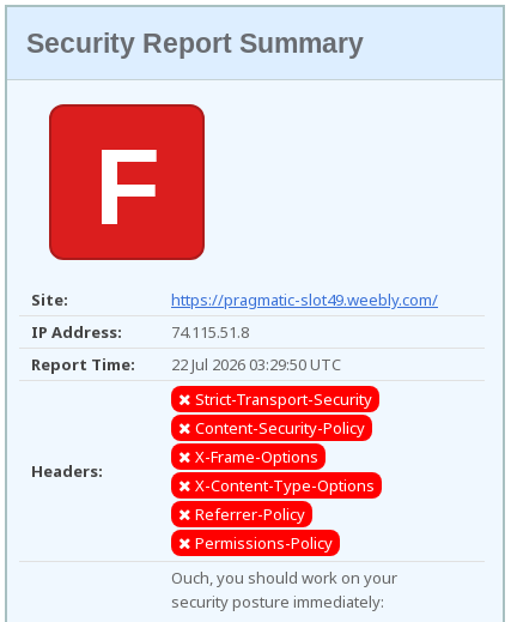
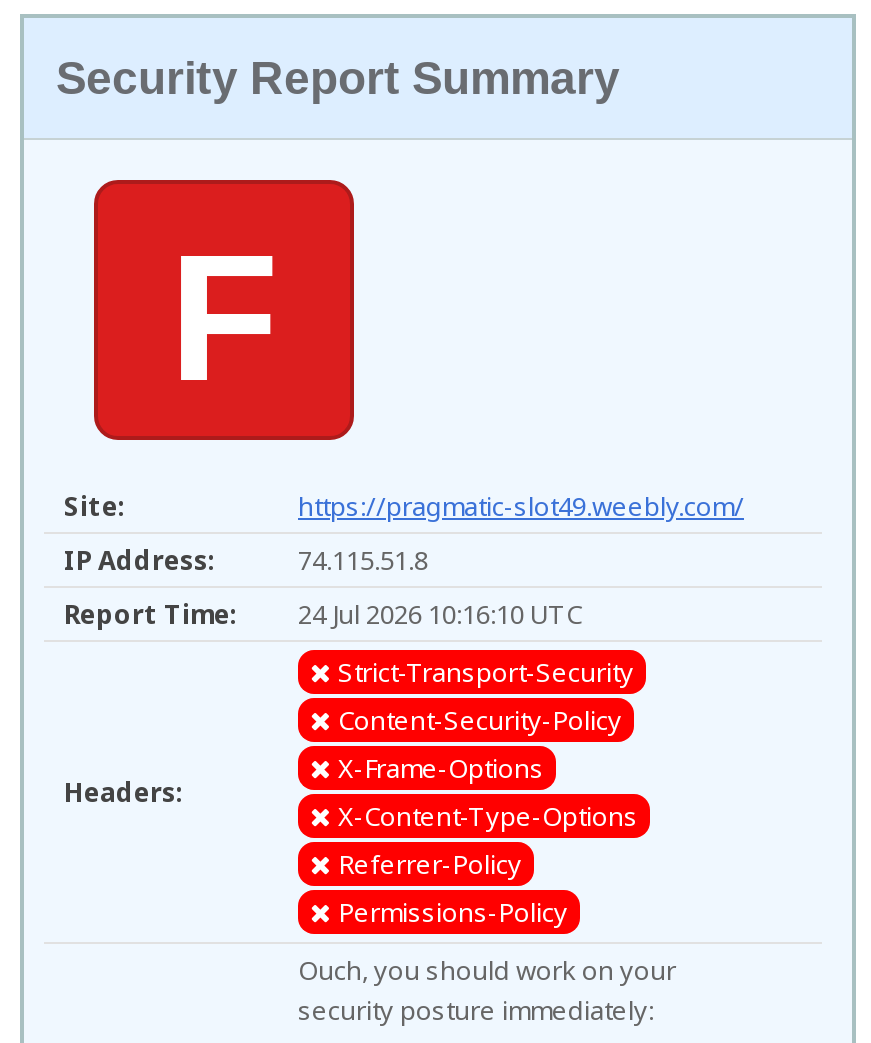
- Report Time: 22 Jul 2026 03:29:50 UTC
+ Report Time: 24 Jul 2026 10:16:10 UTC
